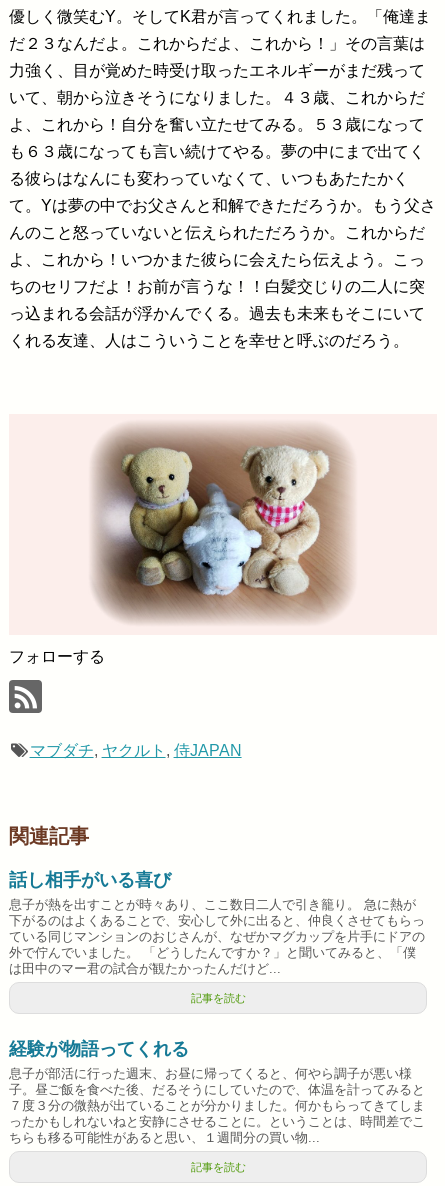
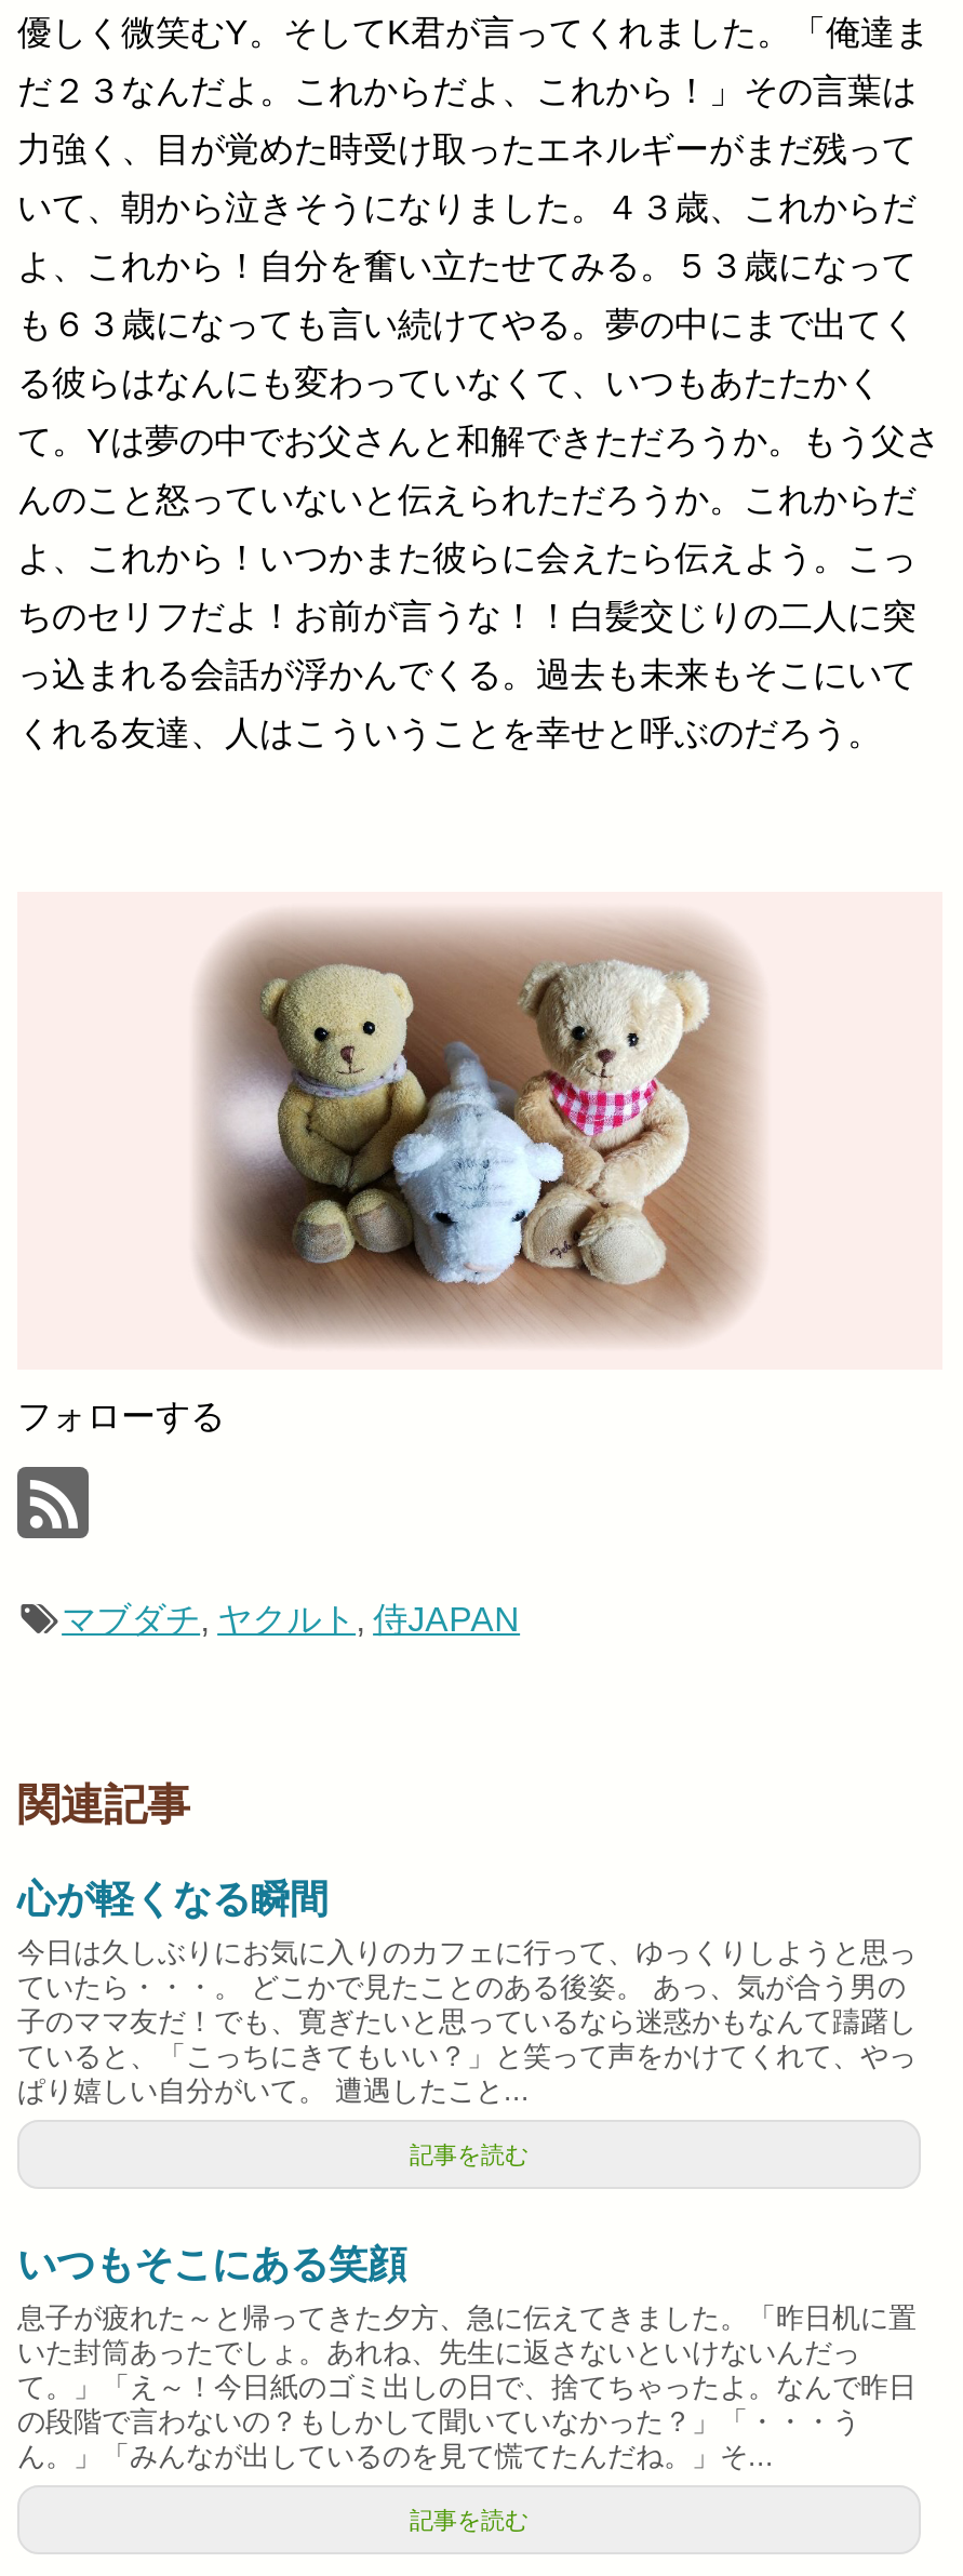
- 話し相手がいる喜び
- 息子が熱を出すことが時々あり、ここ数日二人で引き籠り。 急に熱が
- 下がるのはよくあることで、安心して外に出ると、仲良くさせてもらっ
- ている同じマンションのおじさんが、なぜかマグカップを片手にドアの
- 外で佇んでいました。 「どうしたんですか？」と聞いてみると、「僕
- は田中のマー君の試合が観たかったんだけど...
+ 心が軽くなる瞬間
+ 今日は久しぶりにお気に入りのカフェに行って、ゆっくりしようと思っ
+ ていたら・・・。 どこかで見たことのある後姿。 あっ、気が合う男の
+ 子のママ友だ！でも、寛ぎたいと思っているなら迷惑かもなんて躊躇し
+ ていると、「こっちにきてもいい？」と笑って声をかけてくれて、やっ
+ ぱり嬉しい自分がいて。 遭遇したこと...

- 経験が物語ってくれる
- 息子が部活に行った週末、お昼に帰ってくると、何やら調子が悪い様
- 子。昼ご飯を食べた後、だるそうにしていたので、体温を計ってみると
- ７度３分の微熱が出ていることが分かりました。何かもらってきてしま
- ったかもしれないねと安静にさせることに。ということは、時間差でこ
- ちらも移る可能性があると思い、１週間分の買い物...
+ いつもそこにある笑顔
+ 息子が疲れた～と帰ってきた夕方、急に伝えてきました。「昨日机に置
+ いた封筒あったでしょ。あれね、先生に返さないといけないんだっ
+ て。」「え～！今日紙のゴミ出しの日で、捨てちゃったよ。なんで昨日
+ の段階で言わないの？もしかして聞いていなかった？」「・・・う
+ ん。」「みんなが出しているのを見て慌てたんだね。」そ...
